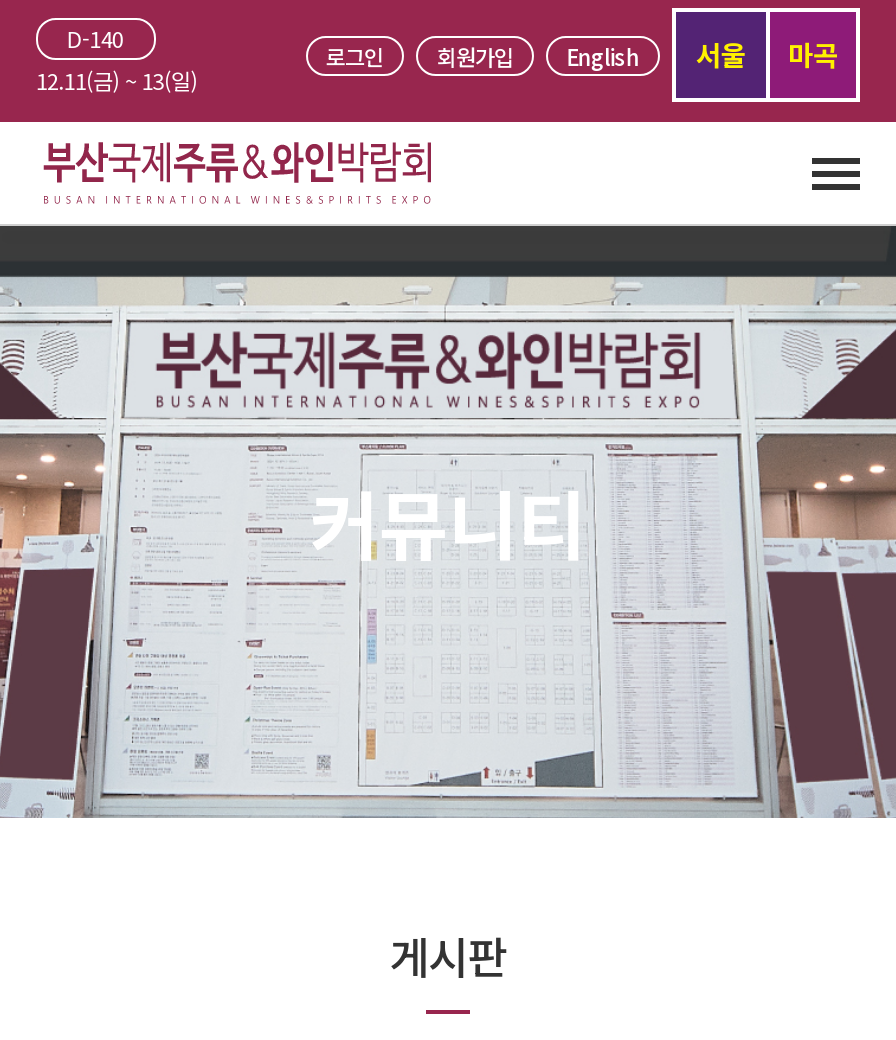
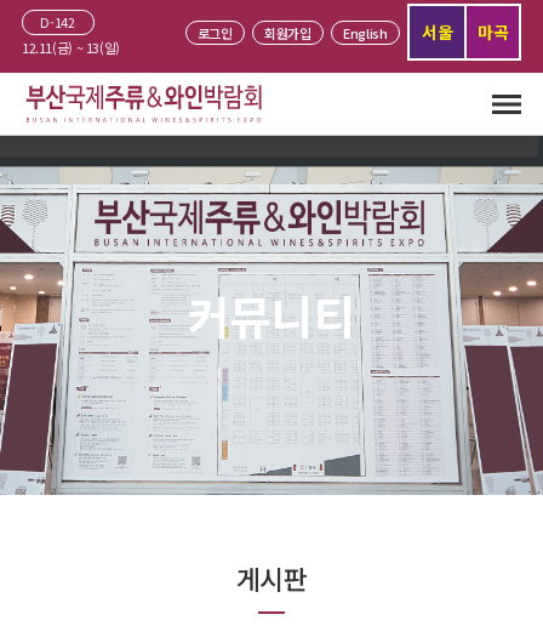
- D-140
+ D-142
